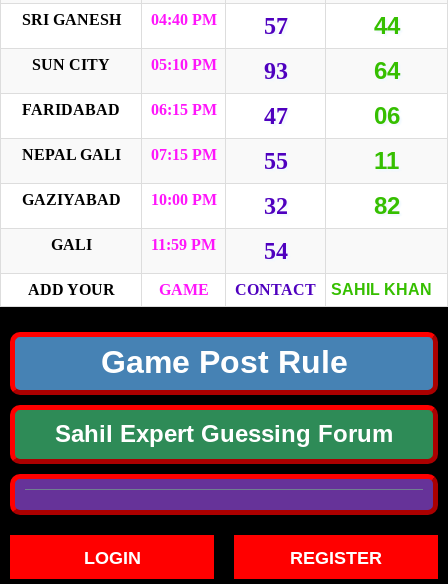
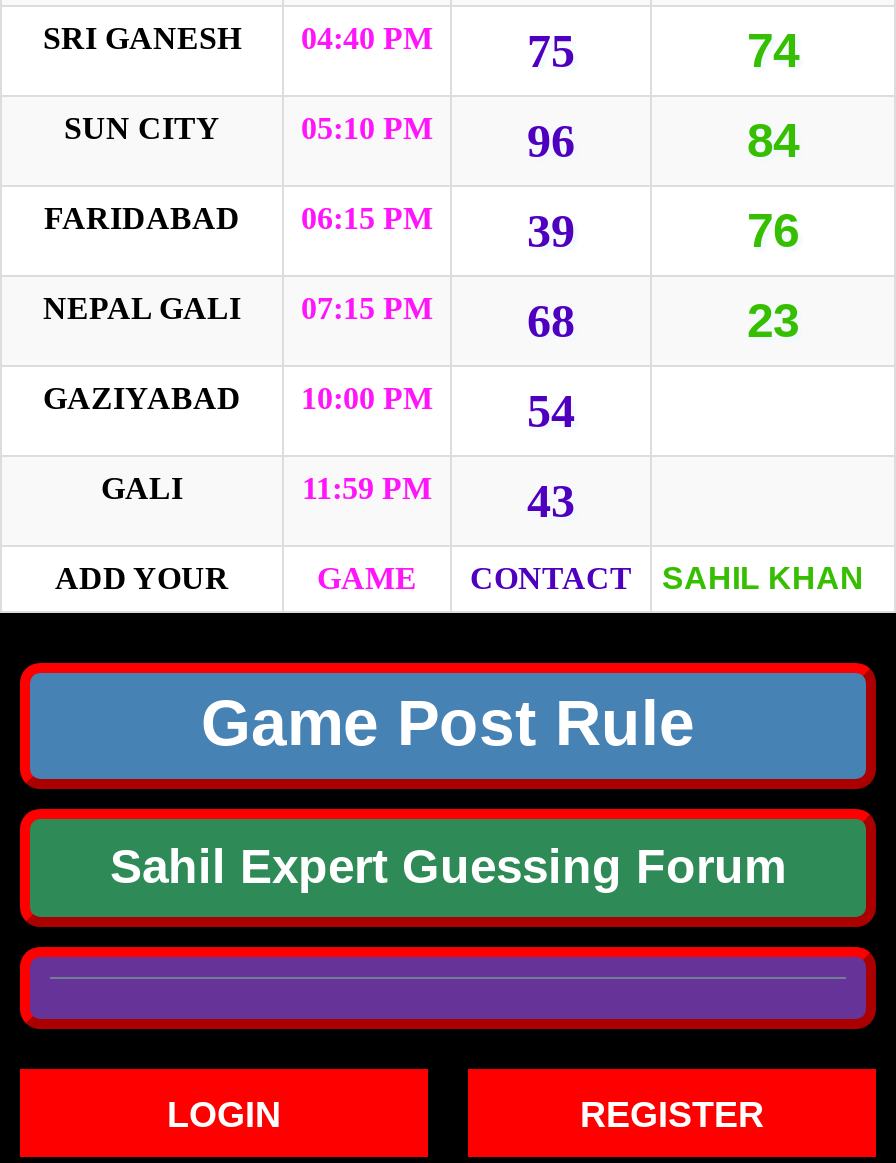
- 57
+ 75

- 44
+ 74

- 93
+ 96

- 64
+ 84

- 47
+ 39

- 06
+ 76

- 55
+ 68

- 11
+ 23

- 32
- 82
+ 54

- 54
+ 43
